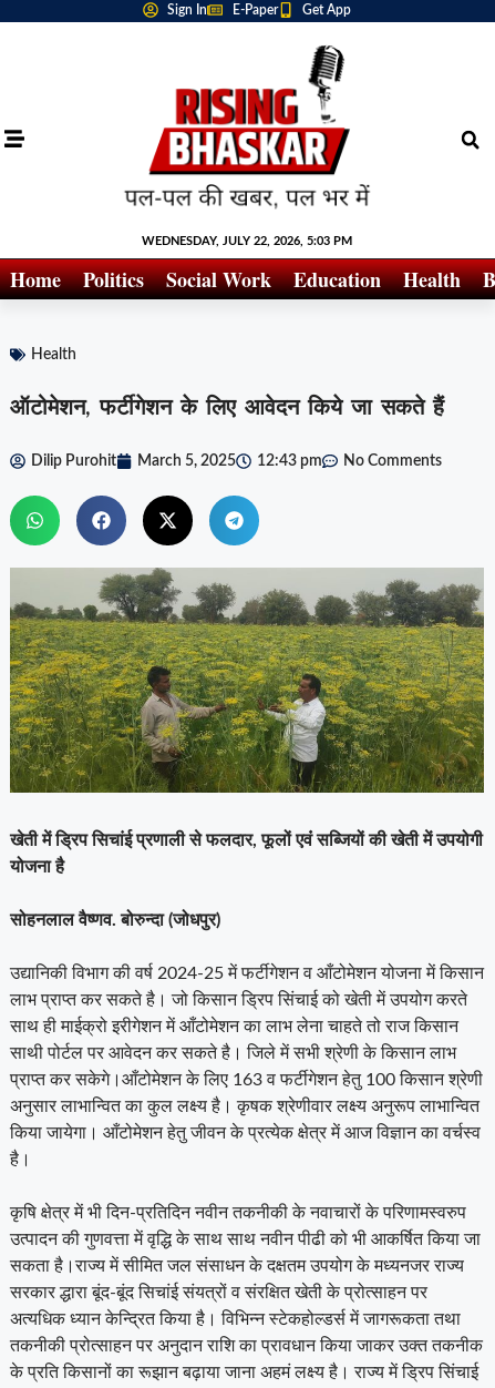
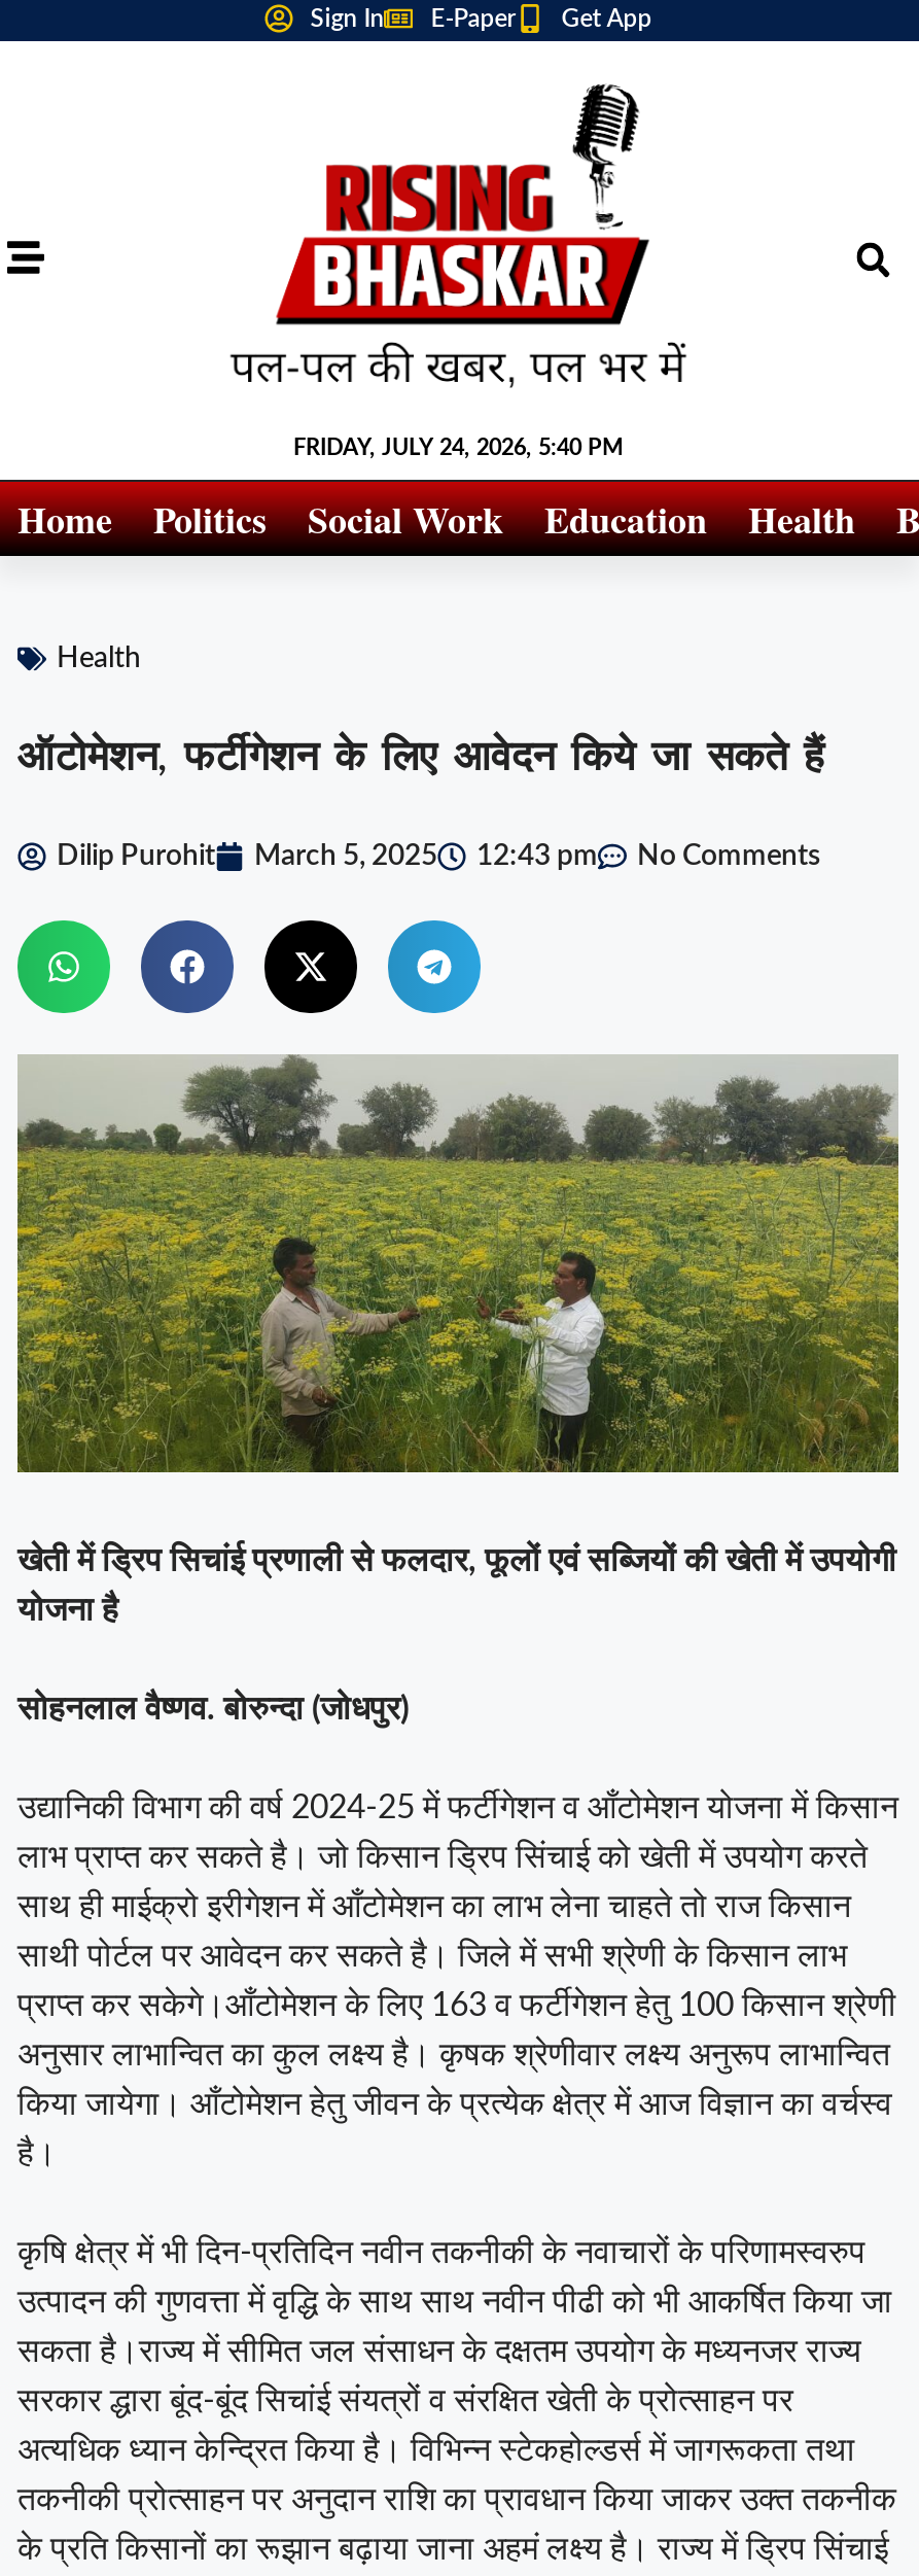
- WEDNESDAY, JULY 22, 2026, 5:03 PM
+ FRIDAY, JULY 24, 2026, 5:40 PM
